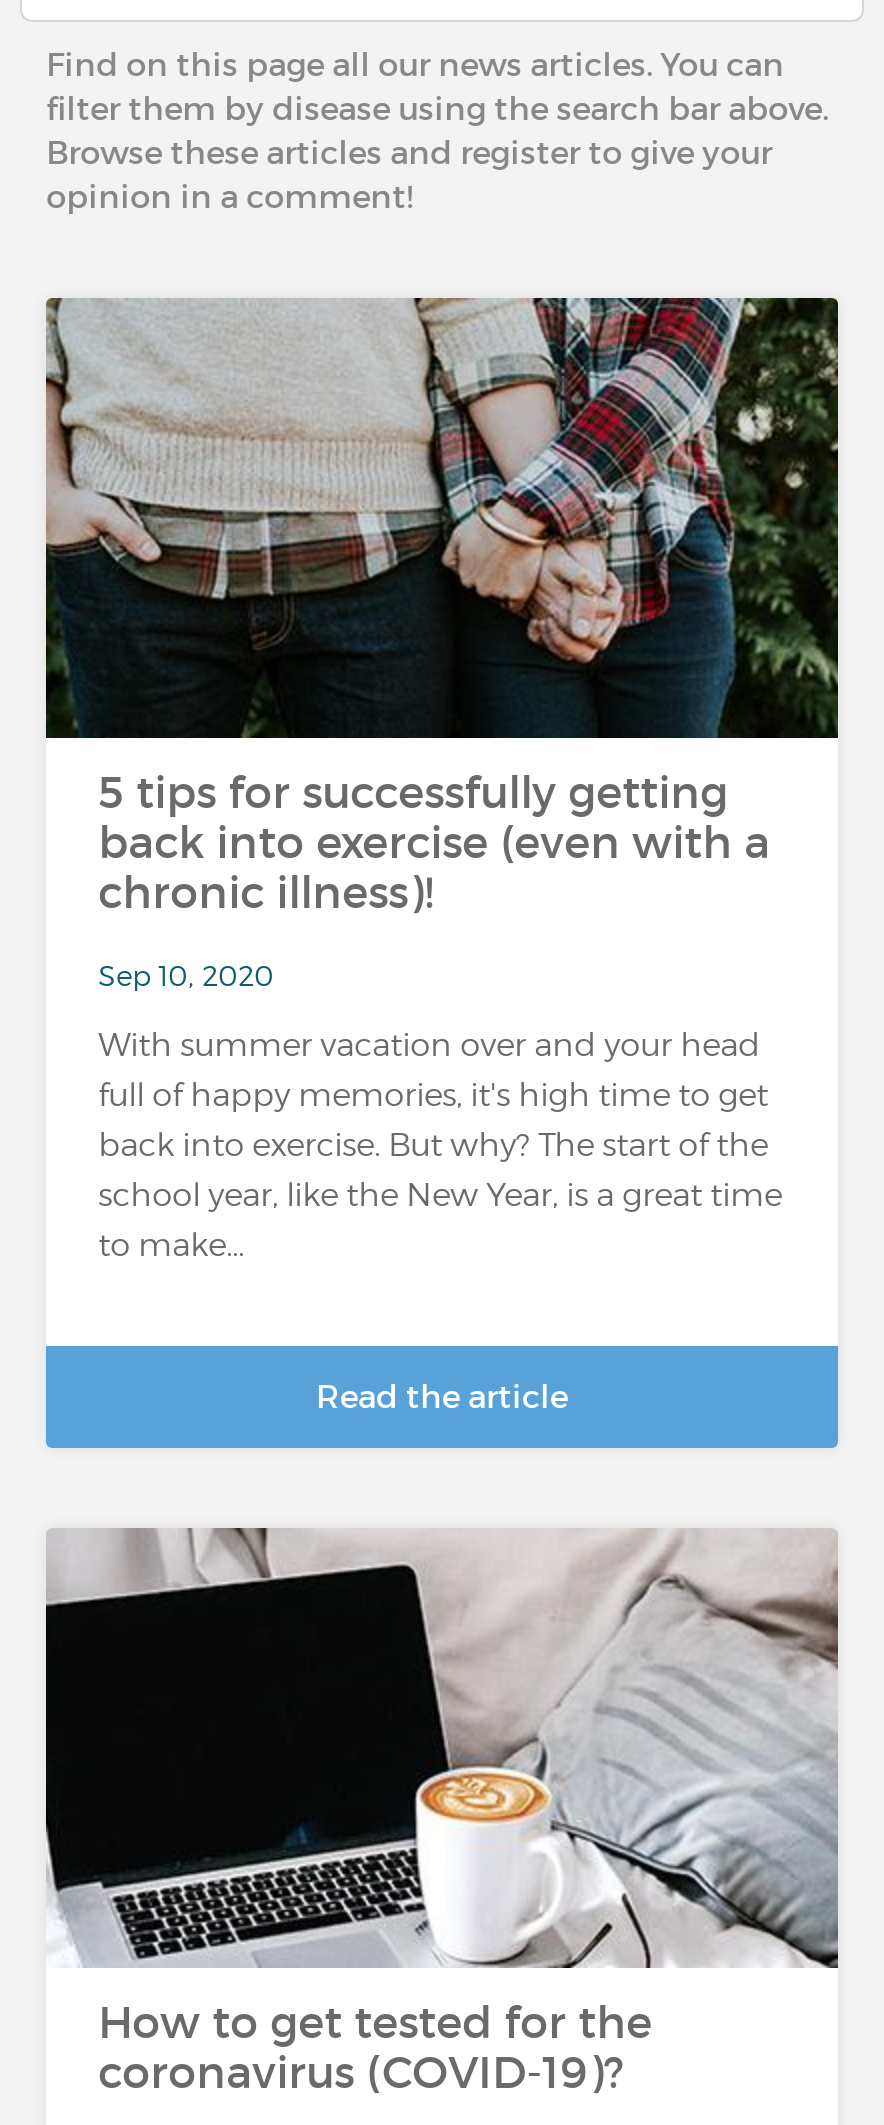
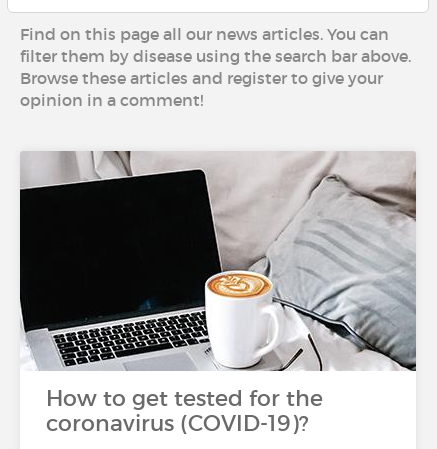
- [image]
- 5 tips for successfully getting
- back into exercise (even with a
- chronic illness)!
- Sep 10, 2020
- With summer vacation over and your head
- full of happy memories, it's high time to get
- back into exercise. But why? The start of the
- school year, like the New Year, is a great time
- to make...

- Read the article
